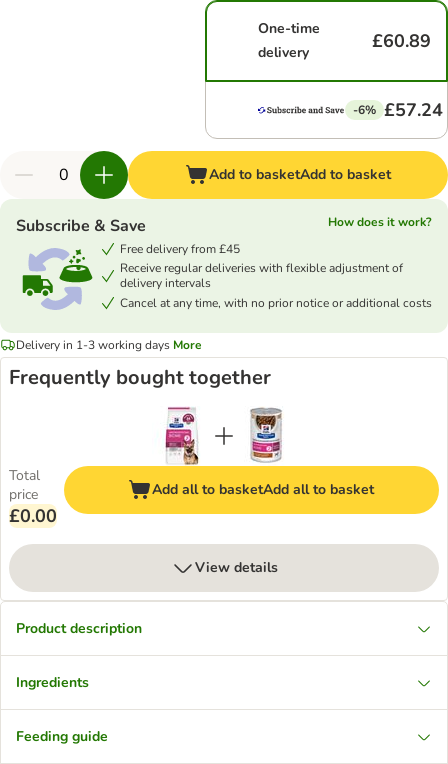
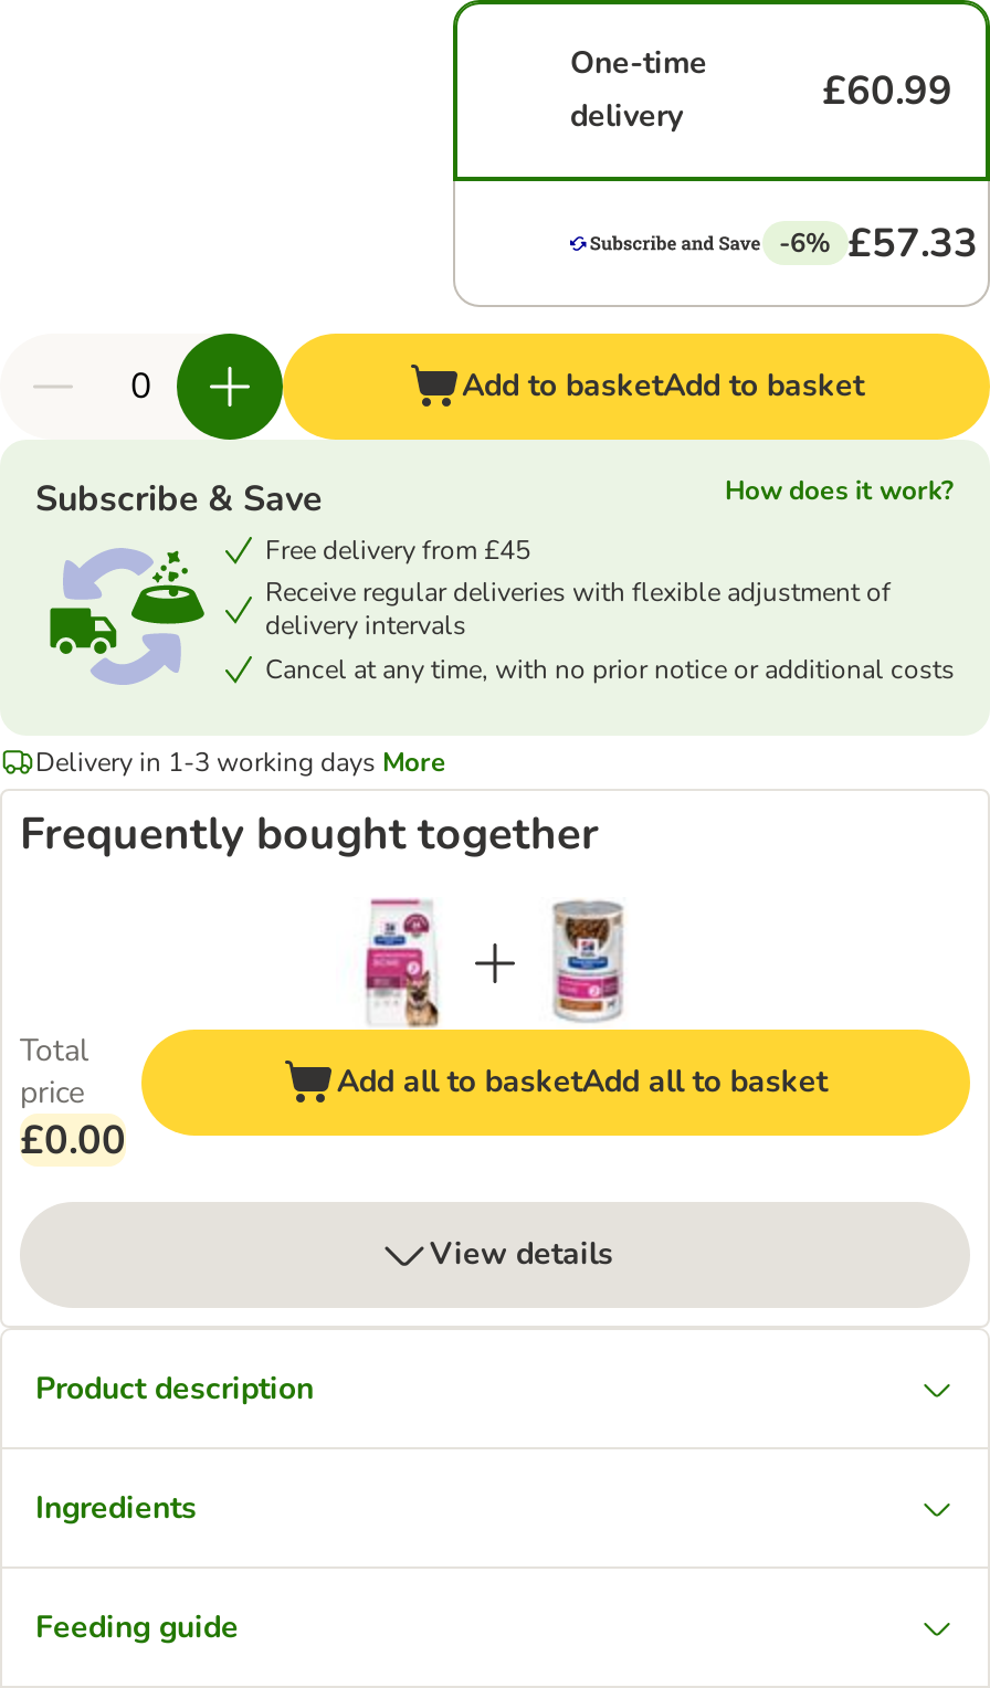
- £60.89
+ £60.99

- -6% £57.24
+ -6% £57.33
